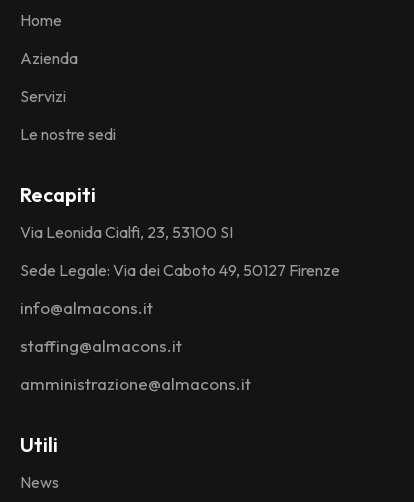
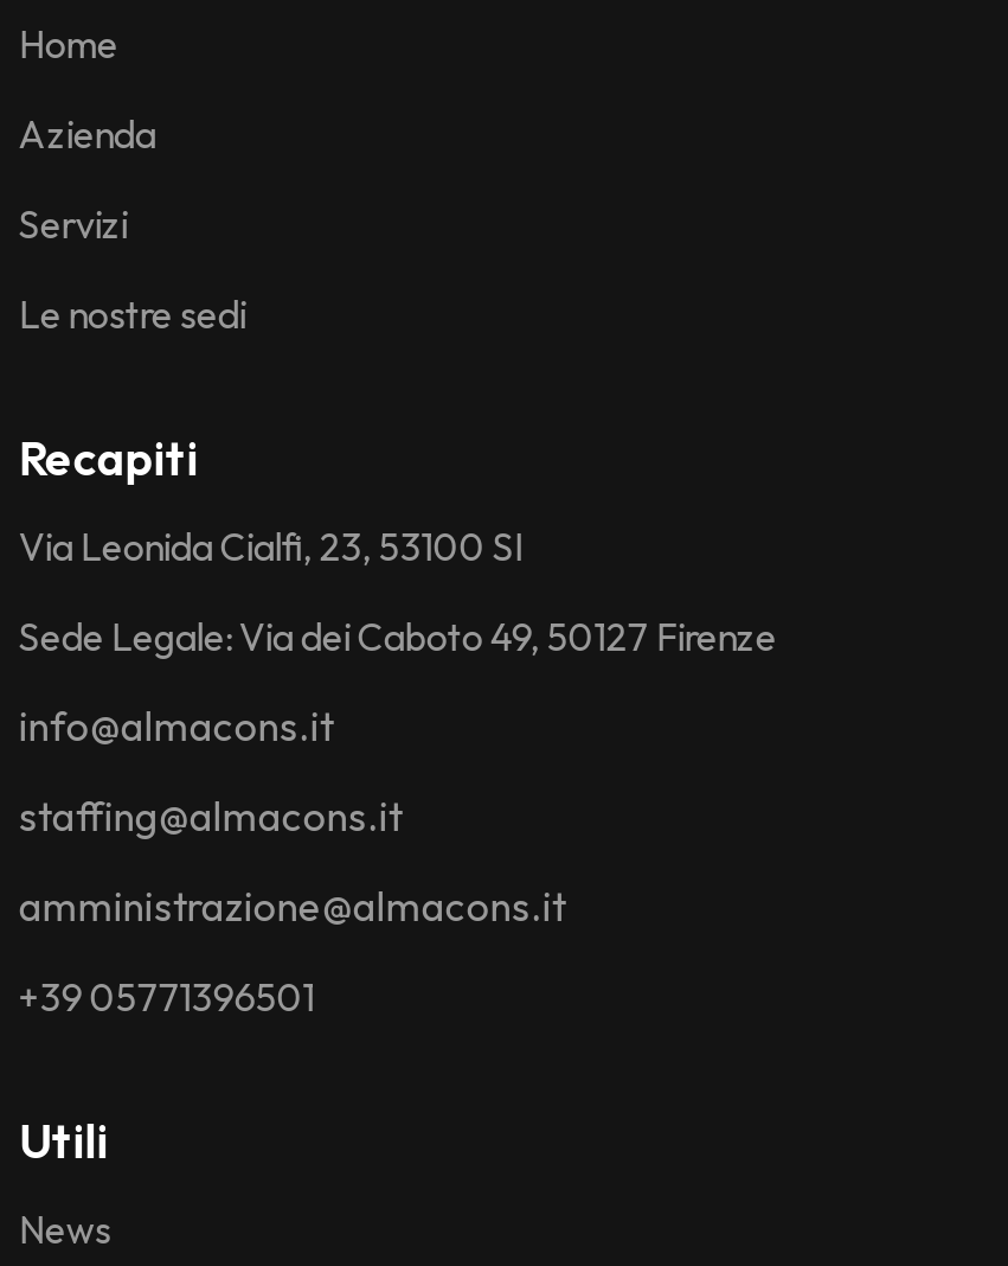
+ +39 05771396501
